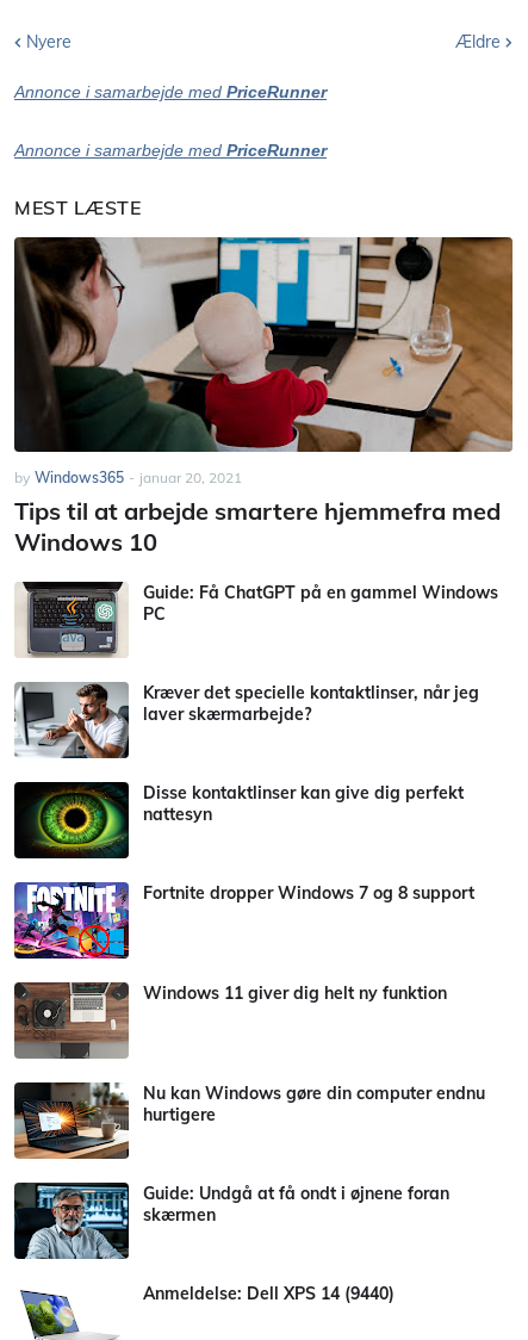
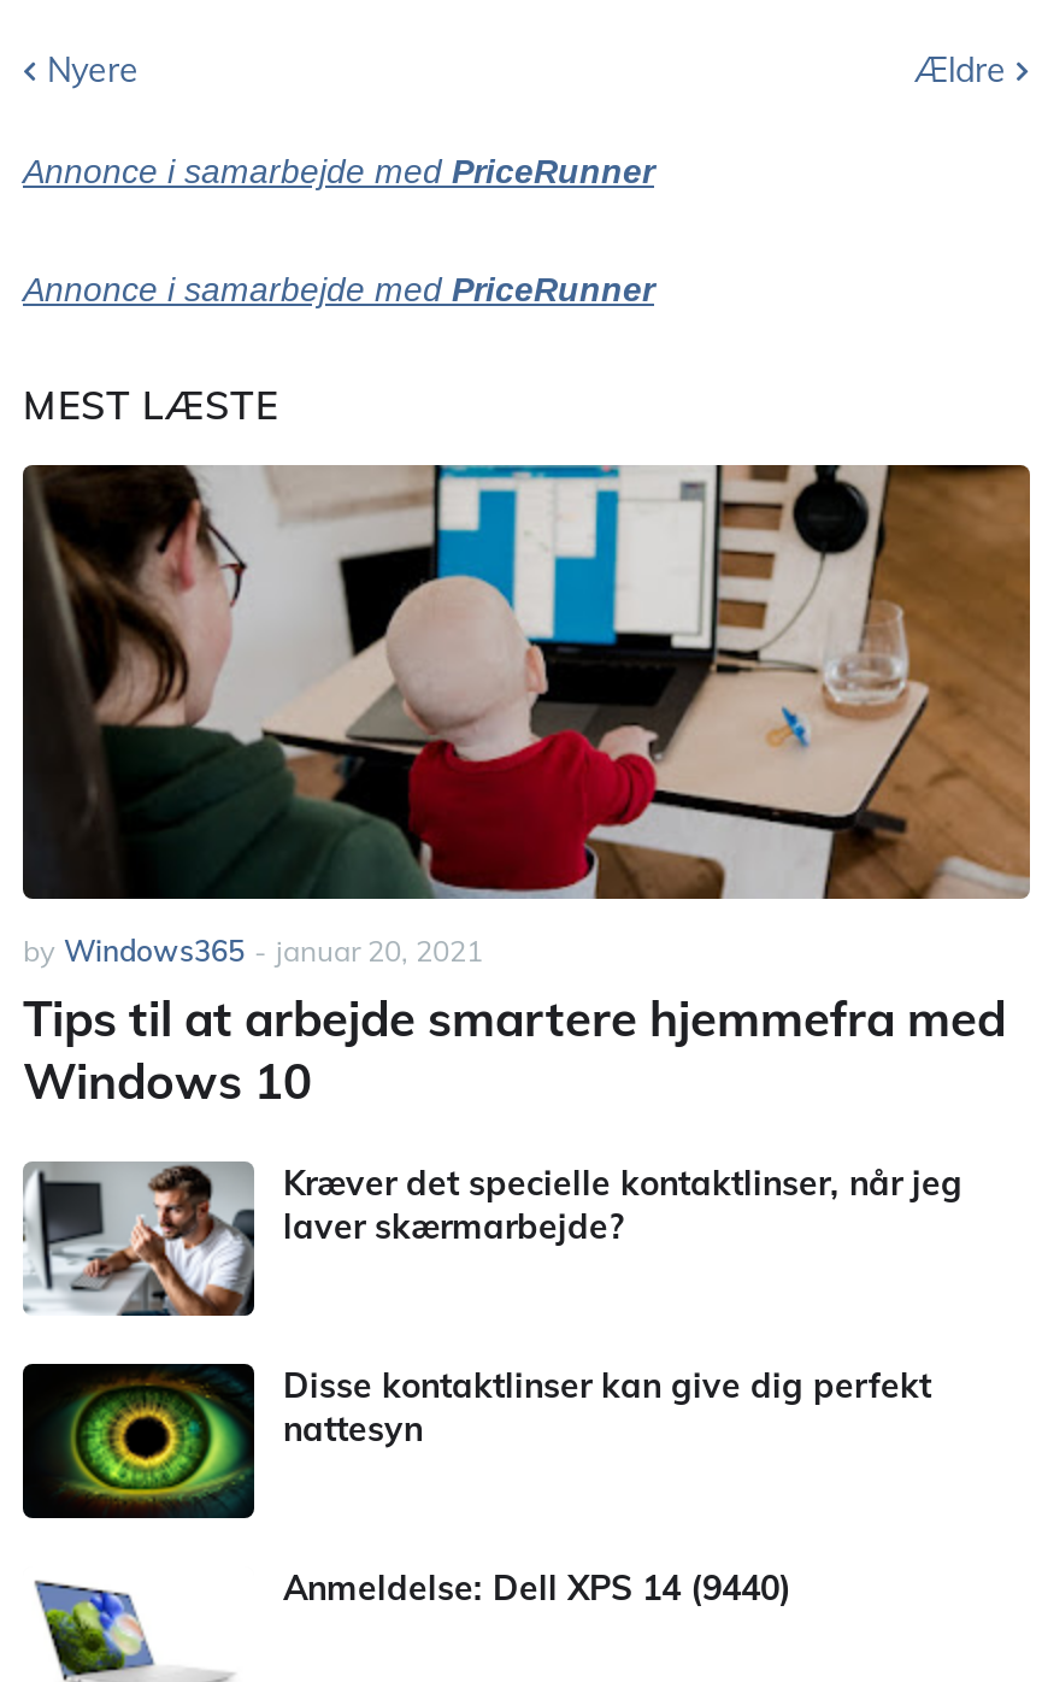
- [image]
- Guide: Få ChatGPT på en gammel Windows
- PC

- [image]
- Fortnite dropper Windows 7 og 8 support

- [image]
- Windows 11 giver dig helt ny funktion

- [image]
- Nu kan Windows gøre din computer endnu
- hurtigere

- [image]
- Guide: Undgå at få ondt i øjnene foran
- skærmen
